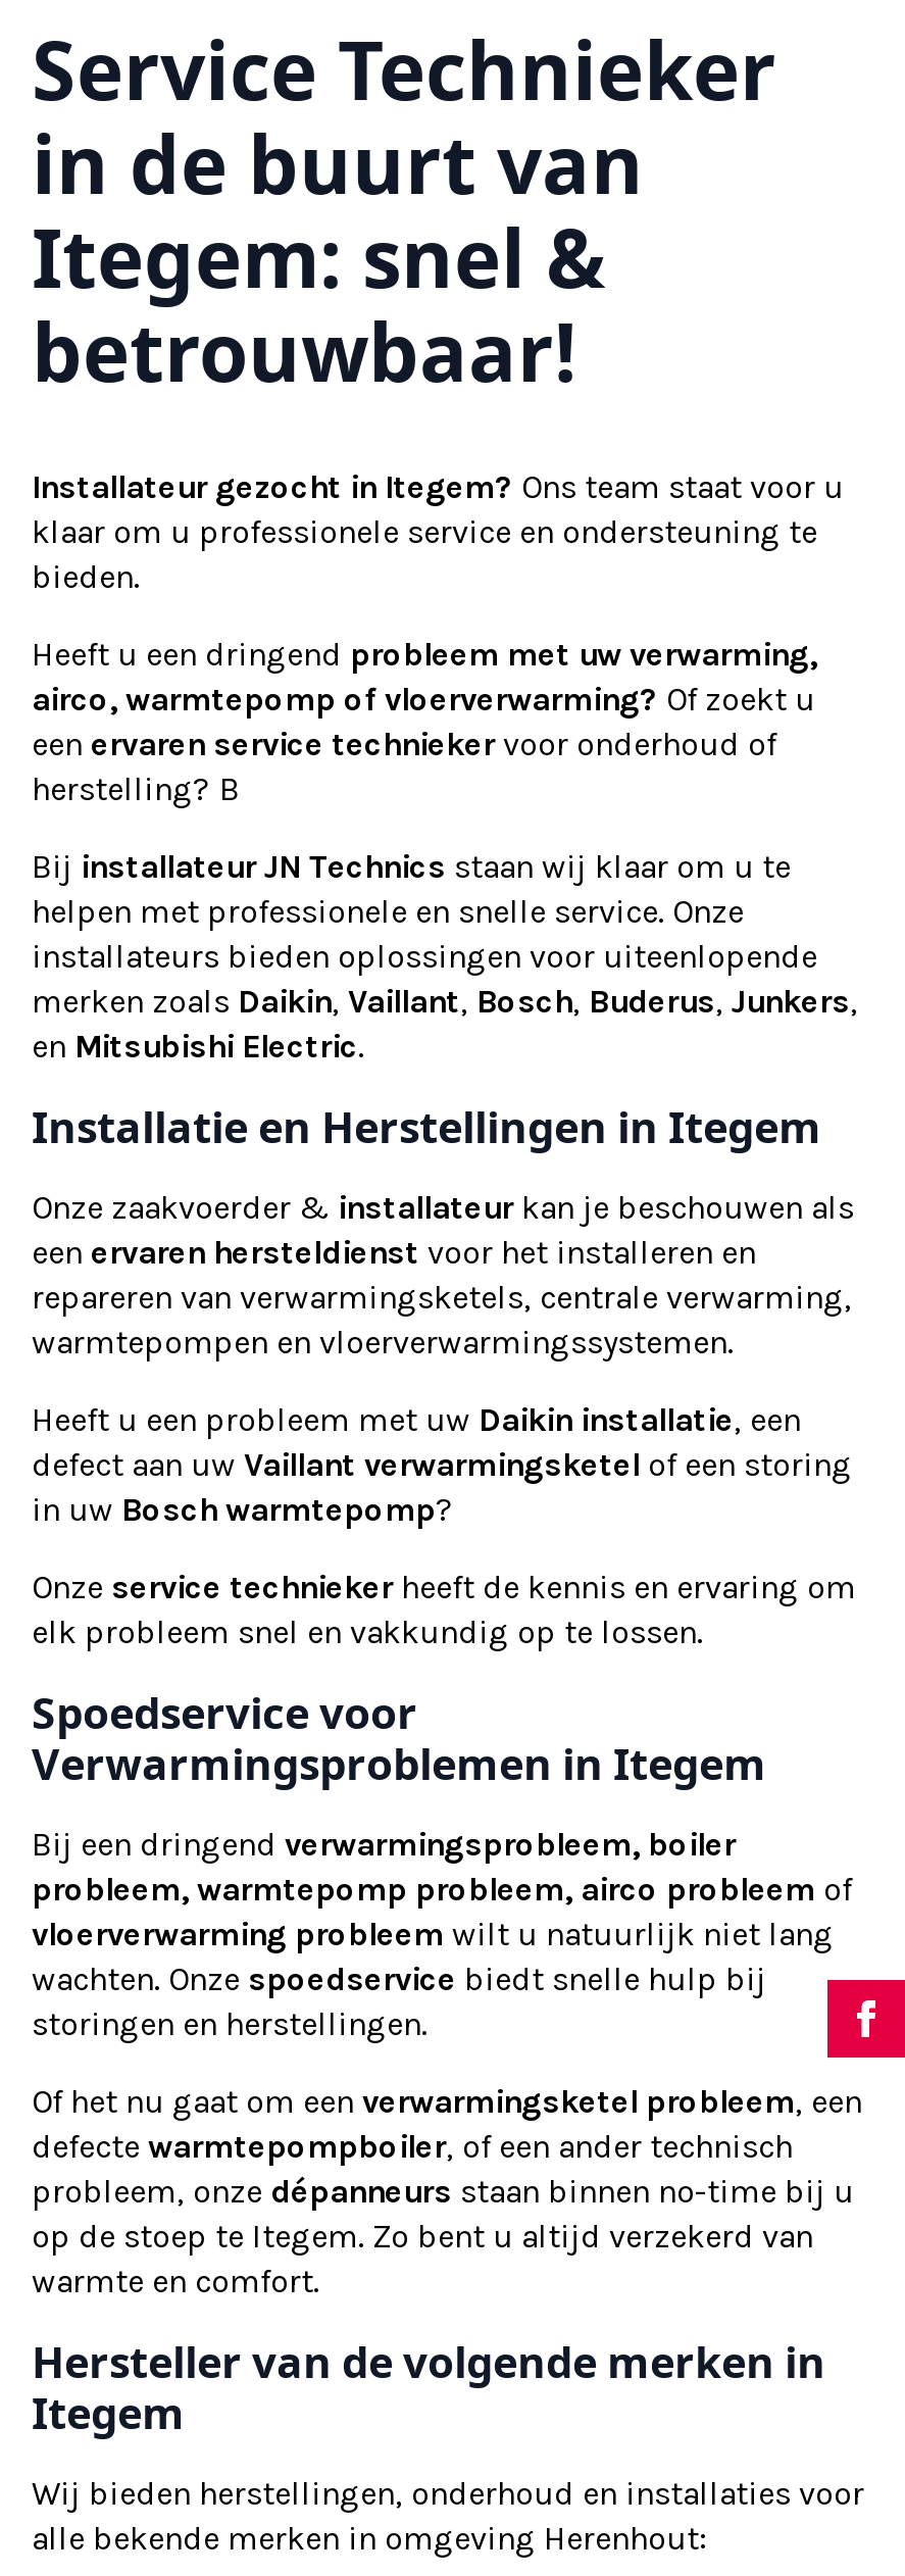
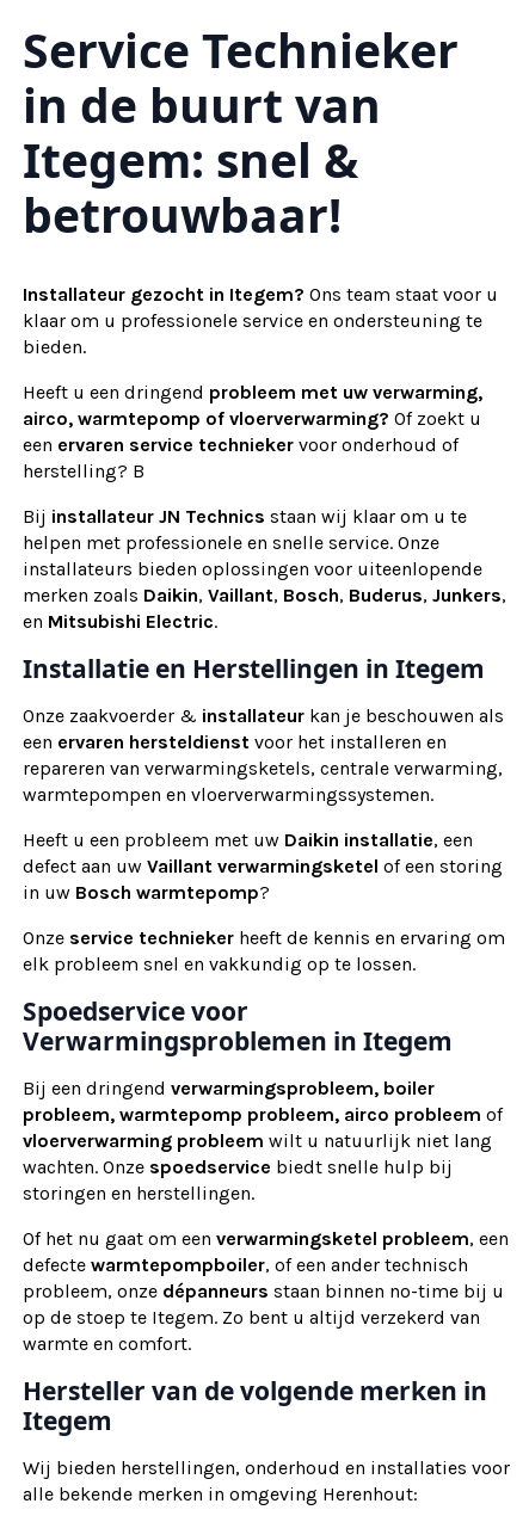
- [image]
